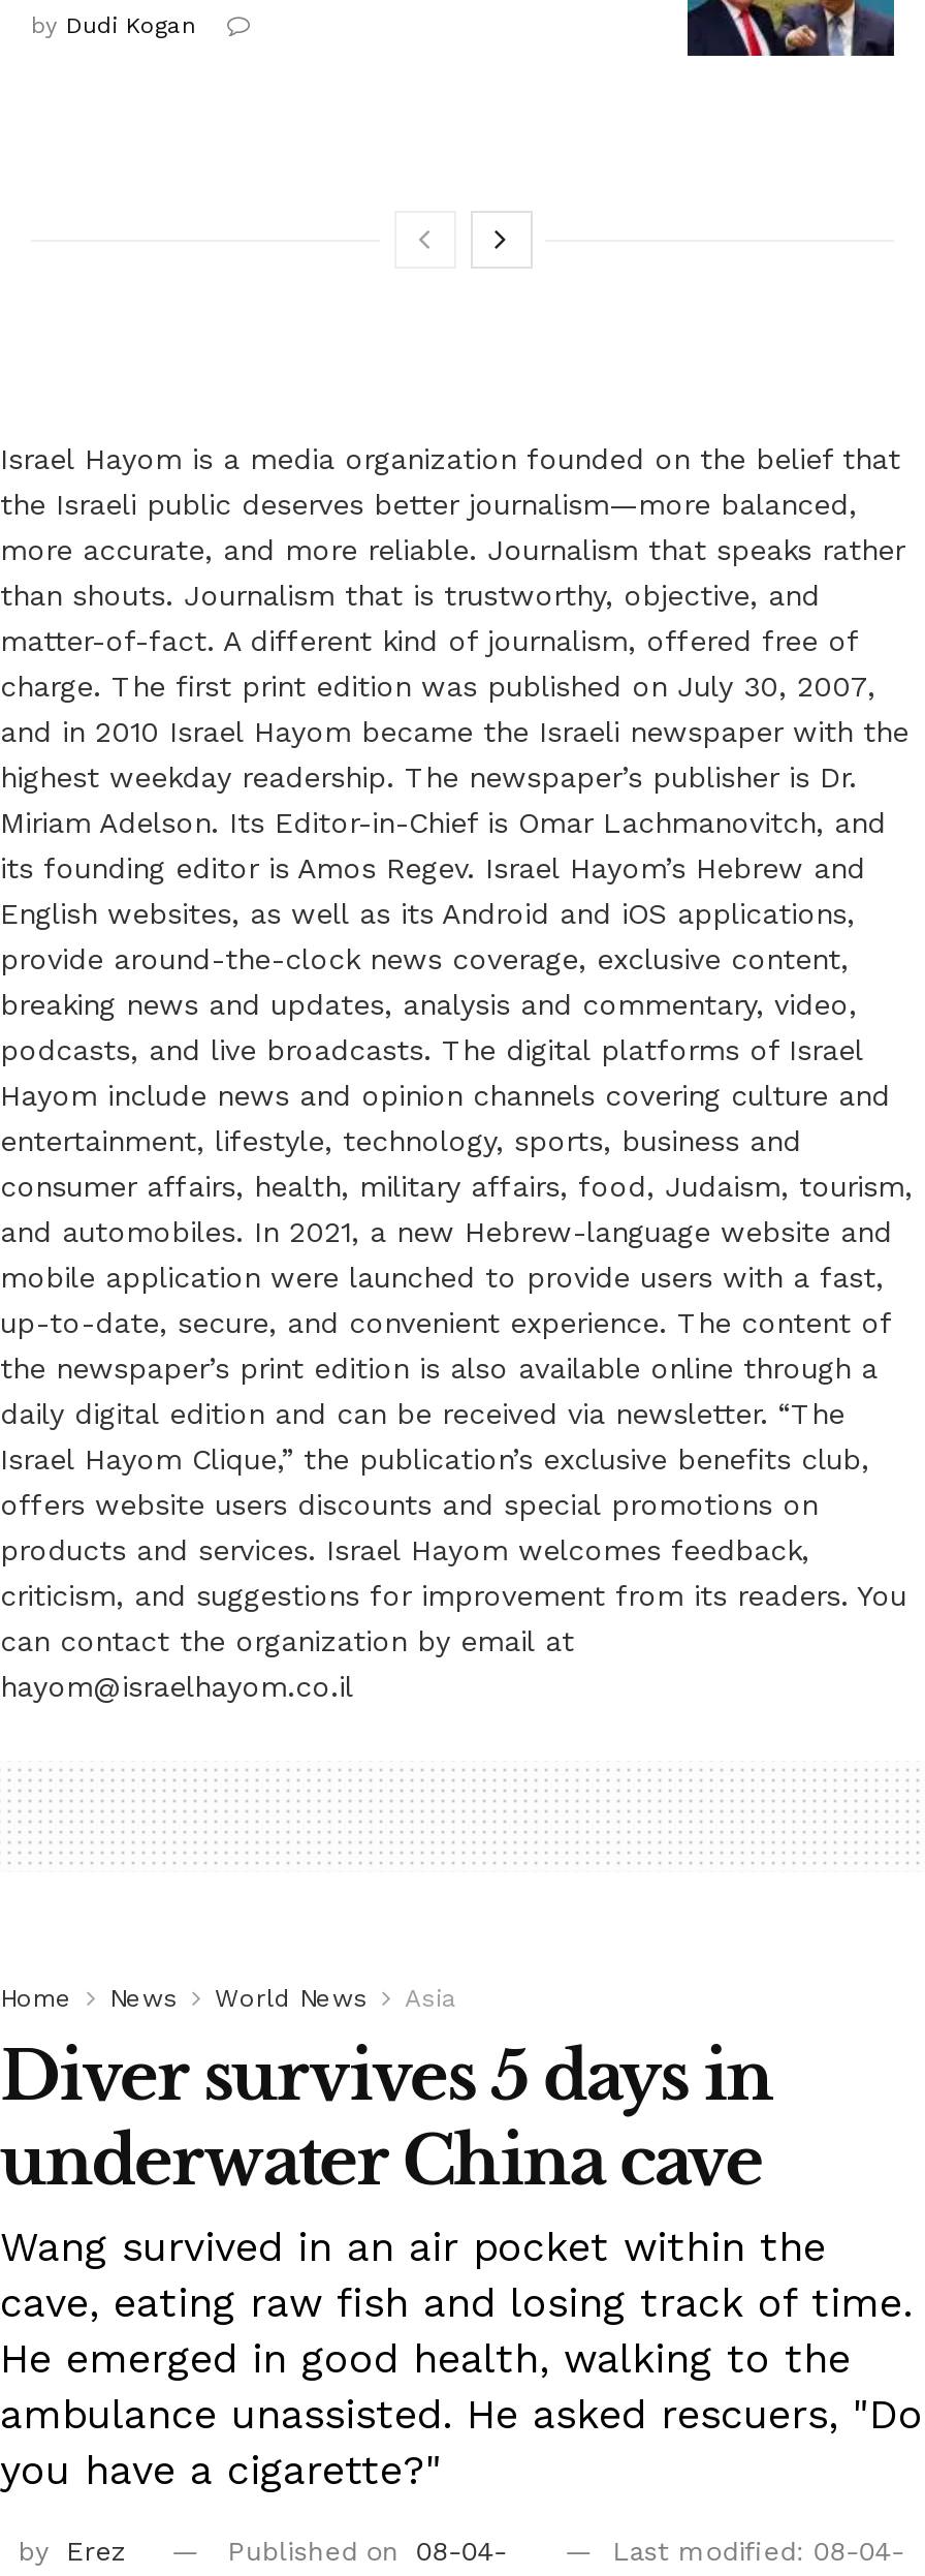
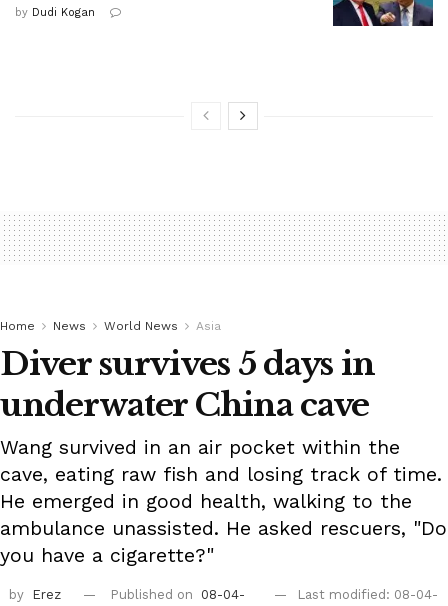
- Israel Hayom is a media organization founded on the belief that
- the Israeli public deserves better journalism—more balanced,
- more accurate, and more reliable. Journalism that speaks rather
- than shouts. Journalism that is trustworthy, objective, and
- matter-of-fact. A different kind of journalism, offered free of
- charge. The first print edition was published on July 30, 2007,
- and in 2010 Israel Hayom became the Israeli newspaper with the
- highest weekday readership. The newspaper’s publisher is Dr.
- Miriam Adelson. Its Editor-in-Chief is Omar Lachmanovitch, and
- its founding editor is Amos Regev. Israel Hayom’s Hebrew and
- English websites, as well as its Android and iOS applications,
- provide around-the-clock news coverage, exclusive content,
- breaking news and updates, analysis and commentary, video,
- podcasts, and live broadcasts. The digital platforms of Israel
- Hayom include news and opinion channels covering culture and
- entertainment, lifestyle, technology, sports, business and
- consumer affairs, health, military affairs, food, Judaism, tourism,
- and automobiles. In 2021, a new Hebrew-language website and
- mobile application were launched to provide users with a fast,
- up-to-date, secure, and convenient experience. The content of
- the newspaper’s print edition is also available online through a
- daily digital edition and can be received via newsletter. “The
- Israel Hayom Clique,” the publication’s exclusive benefits club,
- offers website users discounts and special promotions on
- products and services. Israel Hayom welcomes feedback,
- criticism, and suggestions for improvement from its readers. You
- can contact the organization by email at
- hayom@israelhayom.co.il
